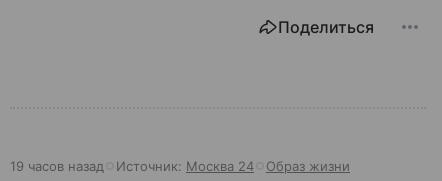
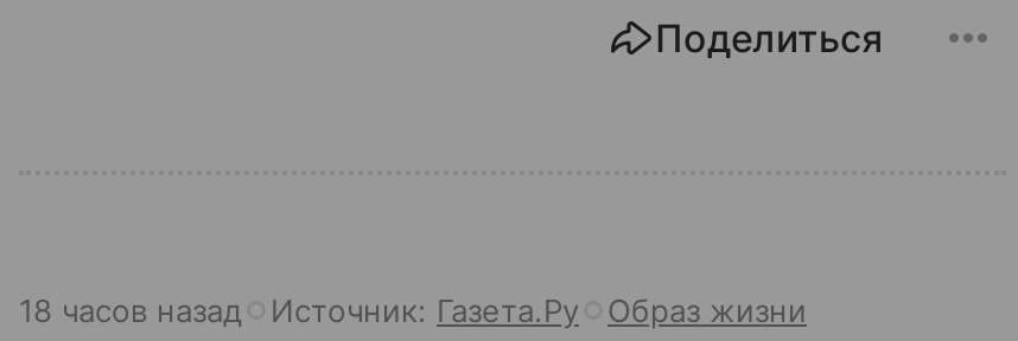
- 19 часов назад
- Источник: Москва 24
+ 18 часов назад
+ Источник: Газета.Ру
